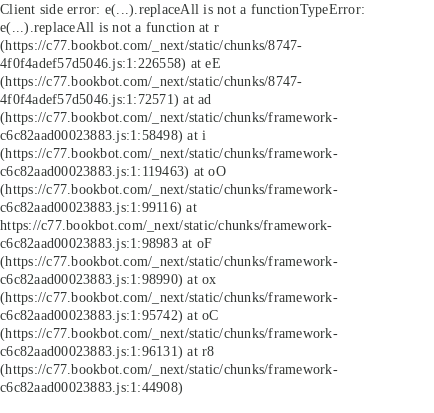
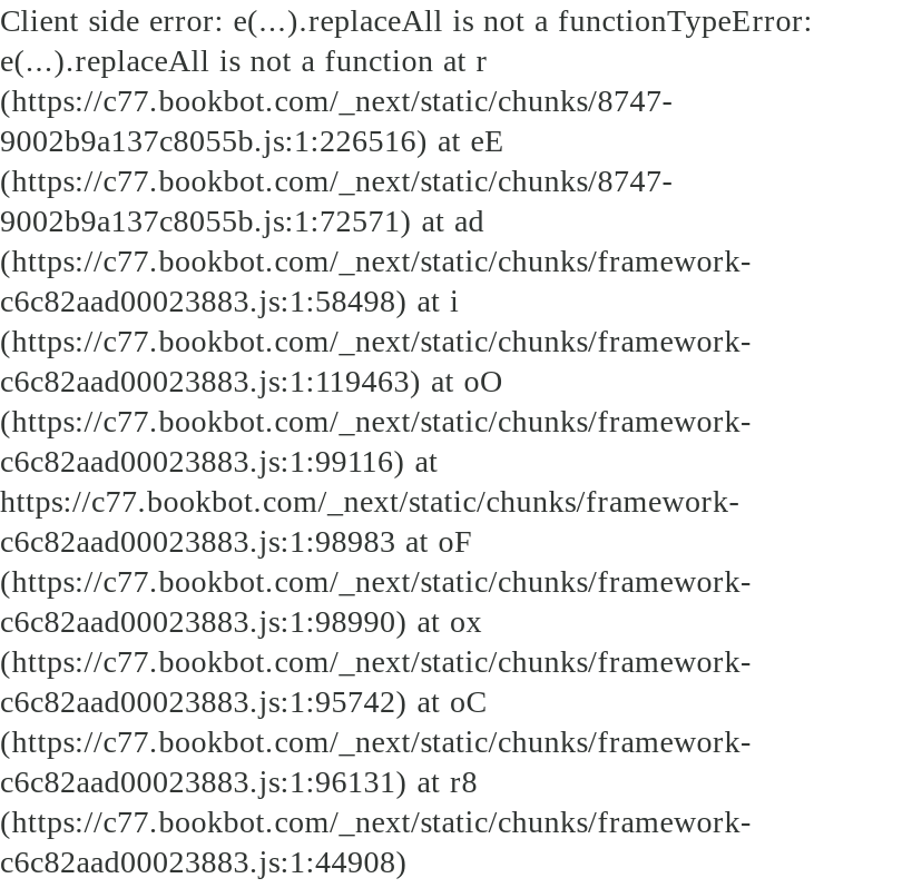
- 4f0f4adef57d5046.js:1:226558) at eE
+ 9002b9a137c8055b.js:1:226516) at eE

- 4f0f4adef57d5046.js:1:72571) at ad
+ 9002b9a137c8055b.js:1:72571) at ad
